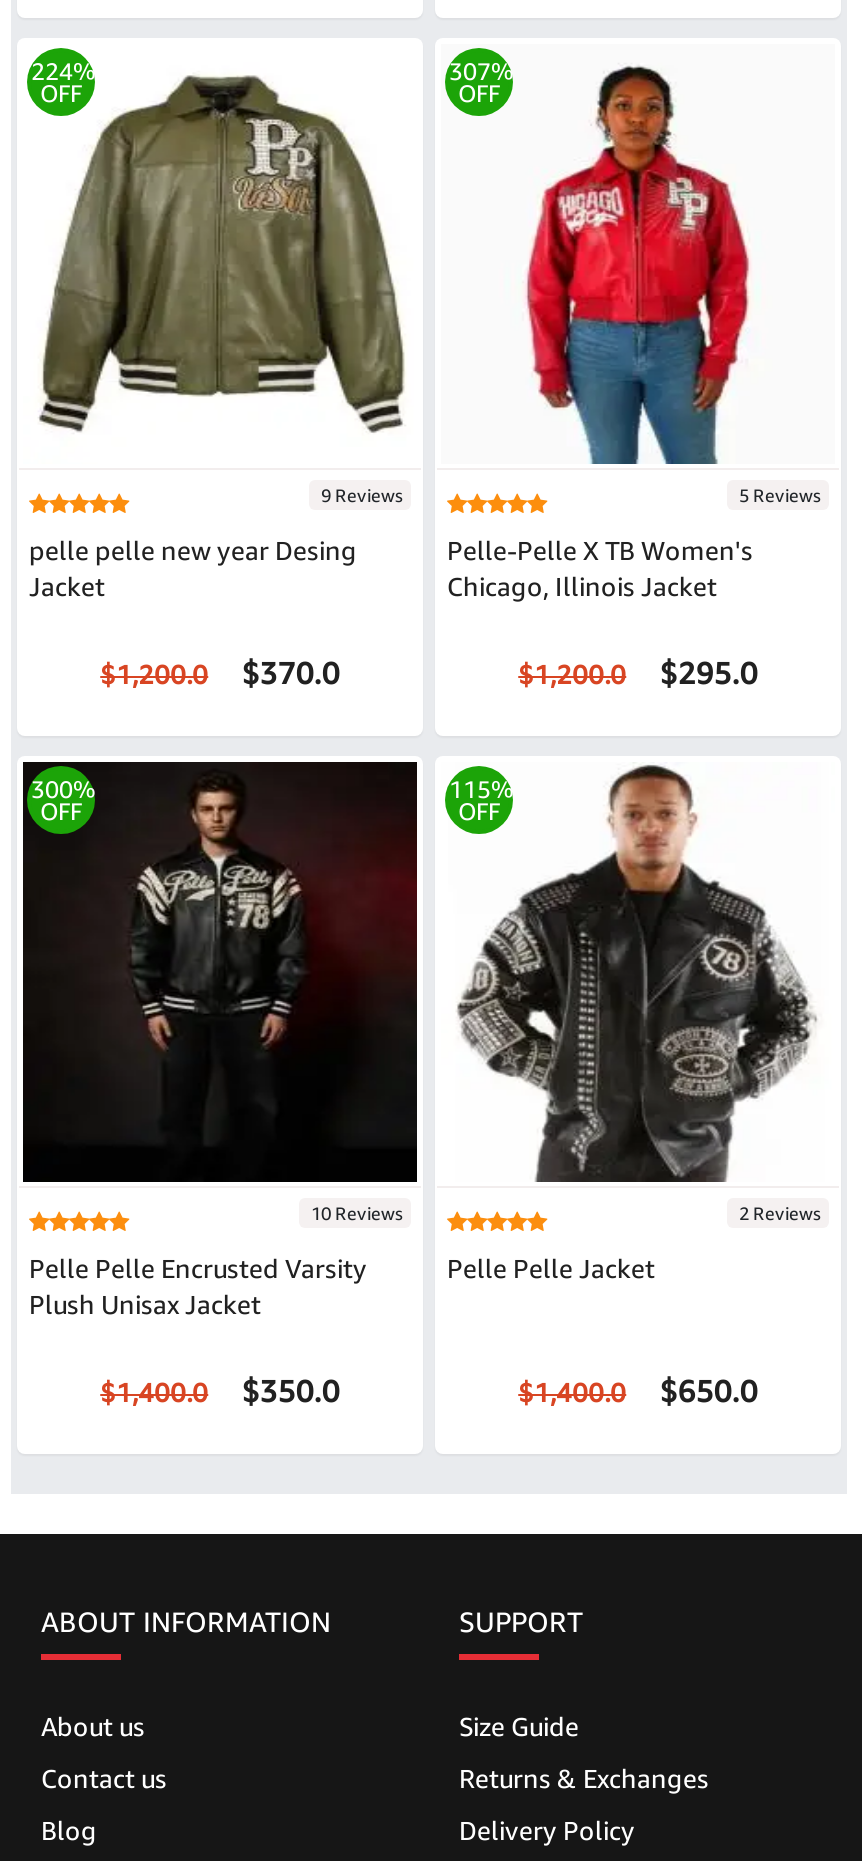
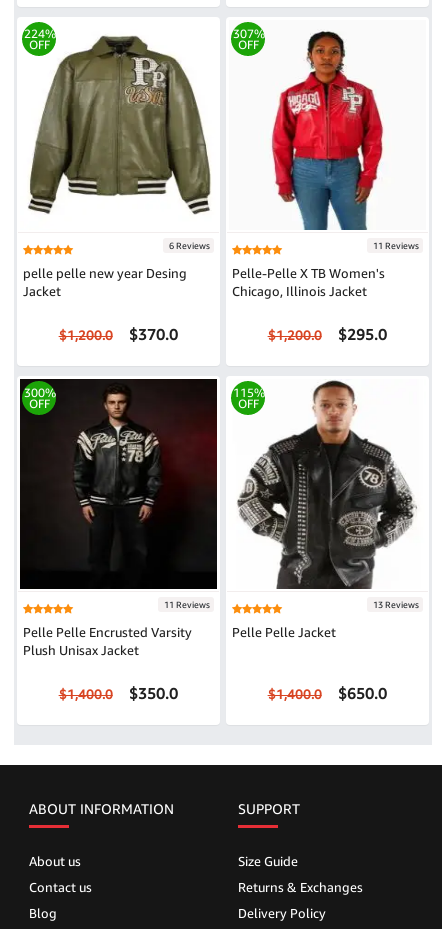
- 9 Reviews
+ 6 Reviews

- 5 Reviews
+ 11 Reviews

- 10 Reviews
+ 11 Reviews

- 2 Reviews
+ 13 Reviews
